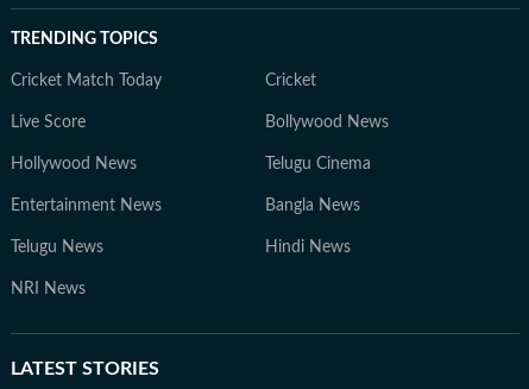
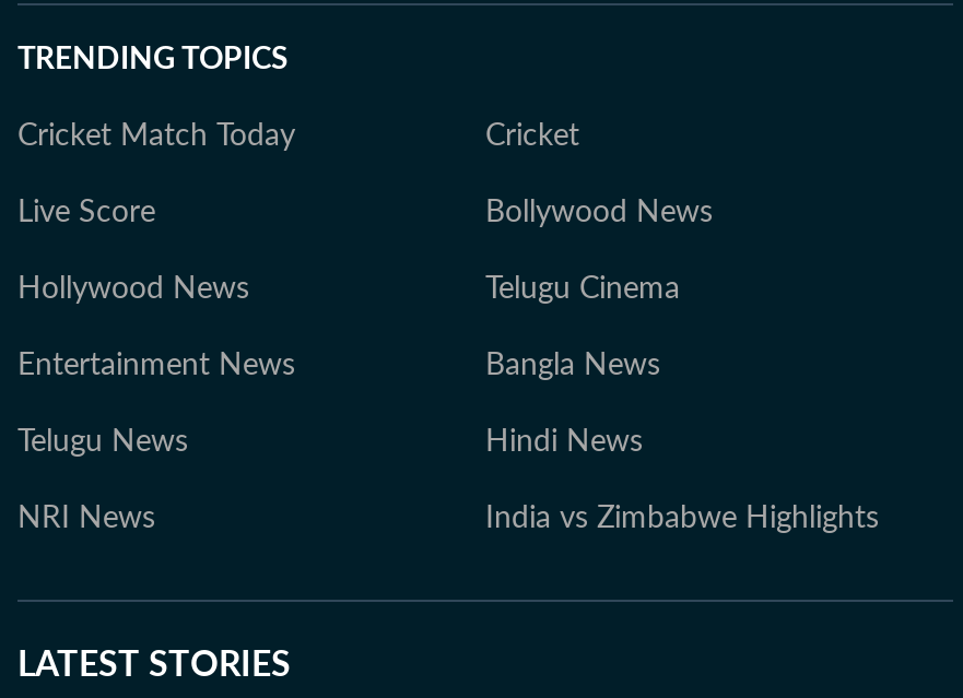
+ India vs Zimbabwe Highlights
